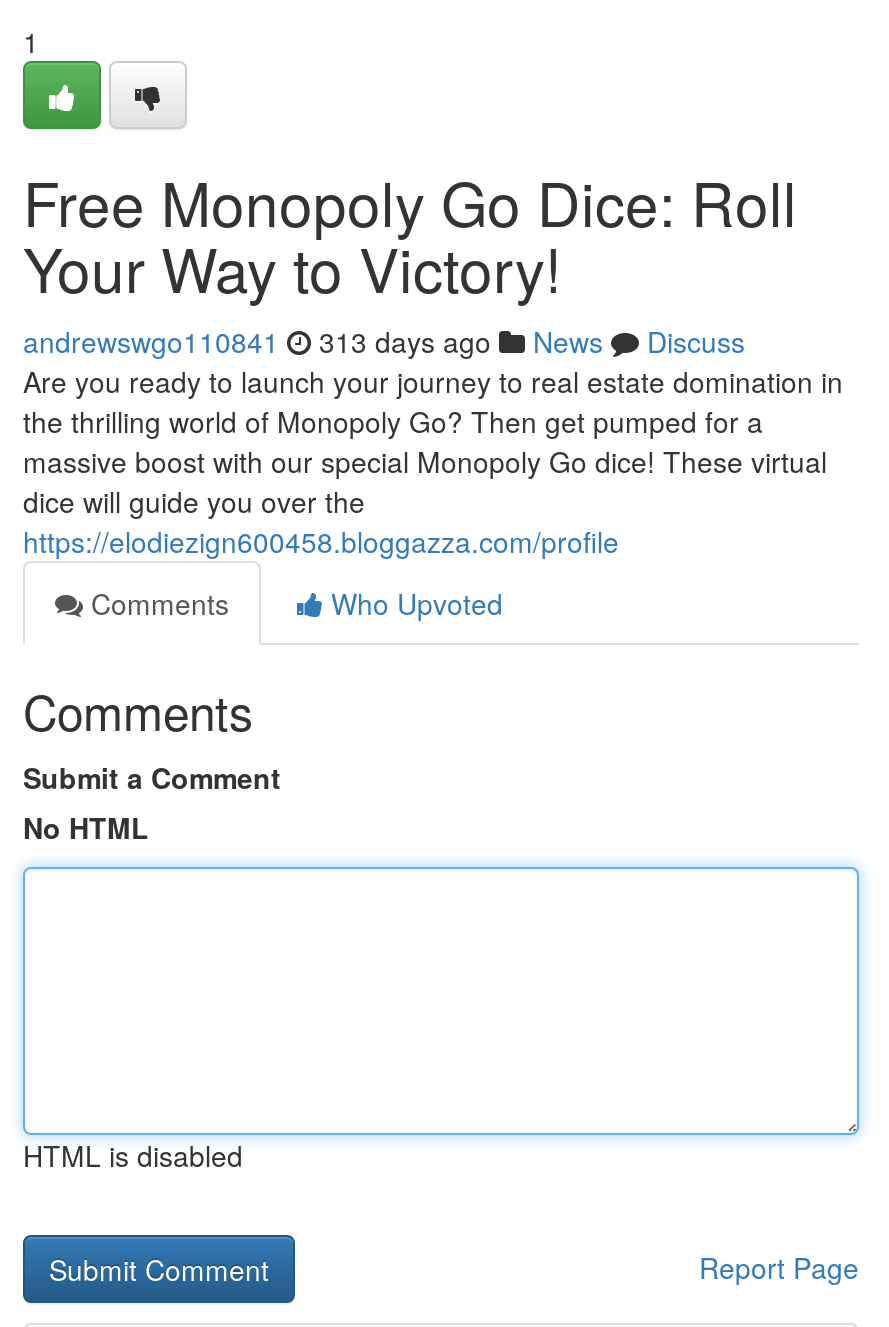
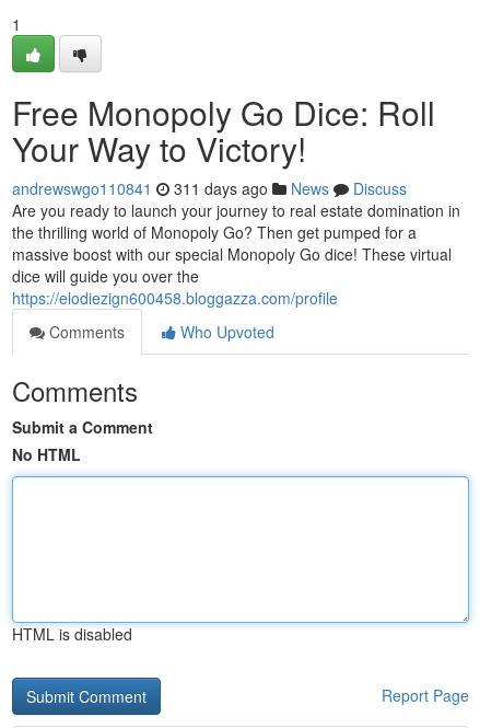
- andrewswgo110841 313 days ago News Discuss
+ andrewswgo110841 311 days ago News Discuss
